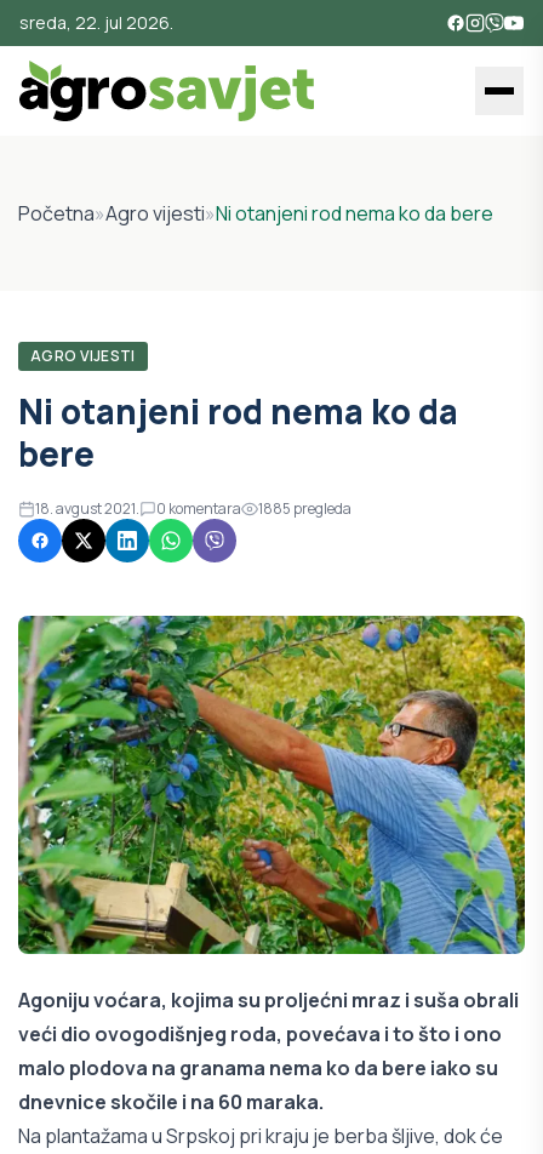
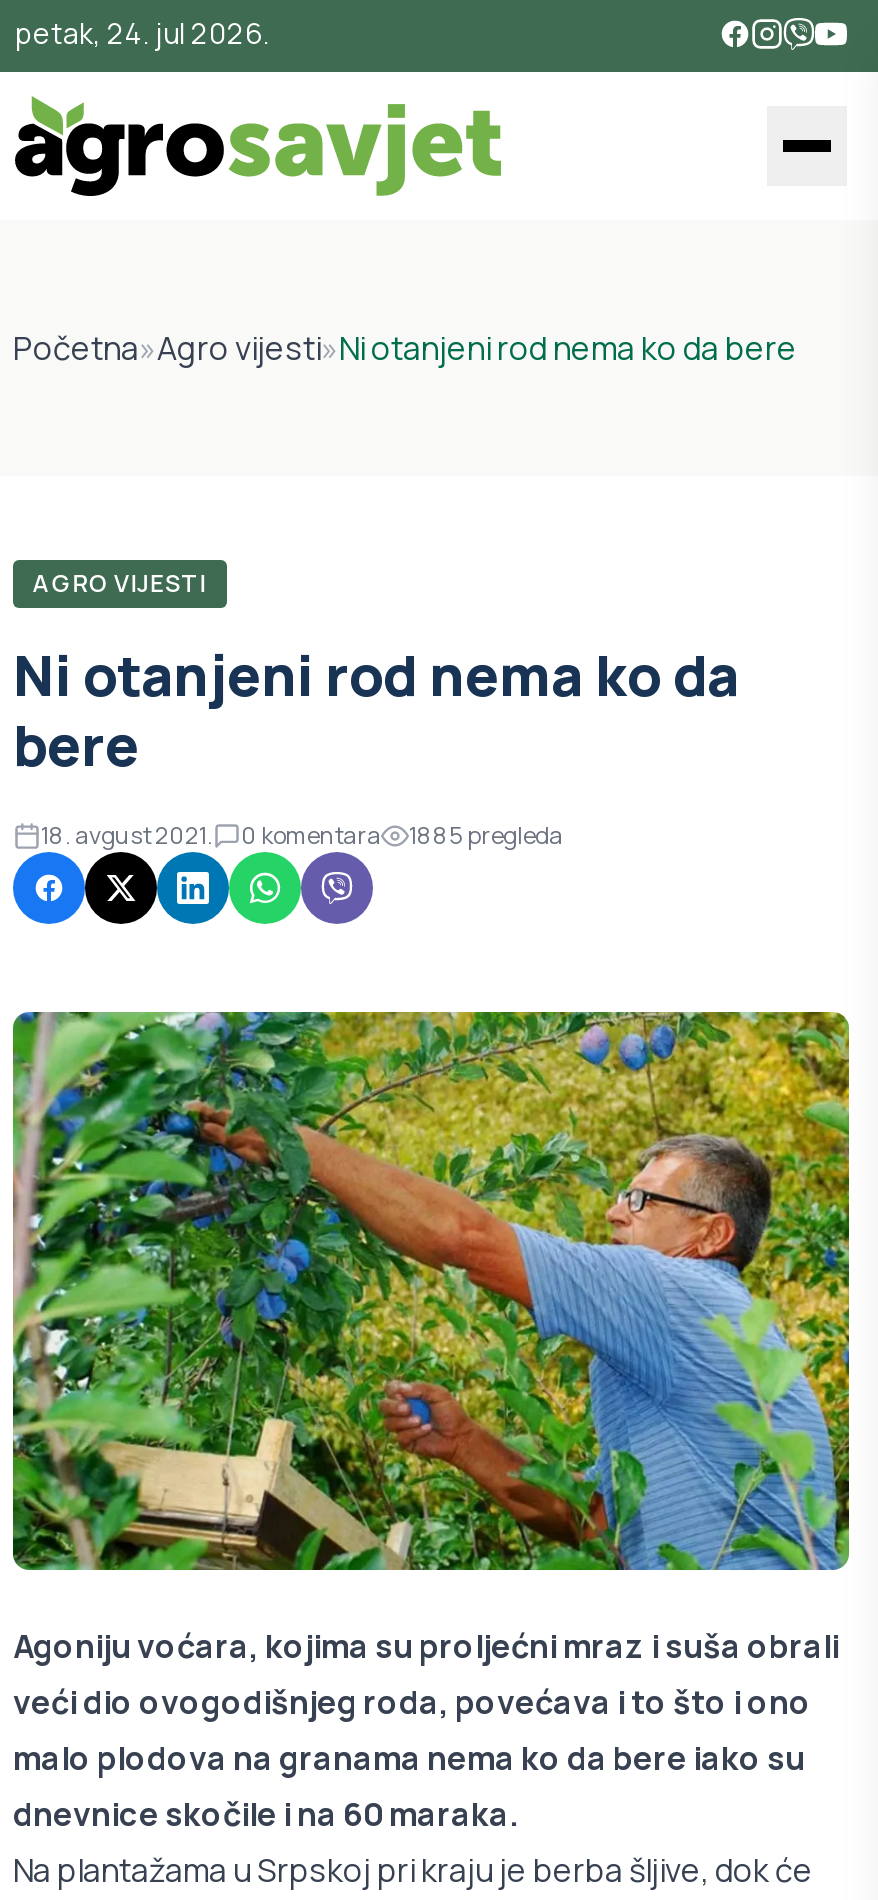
- sreda, 22. jul 2026.
+ petak, 24. jul 2026.
